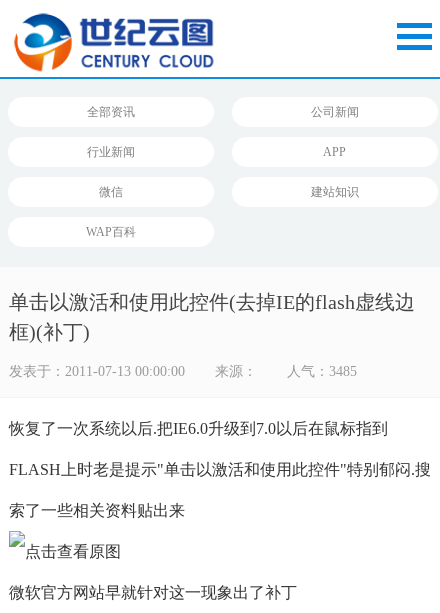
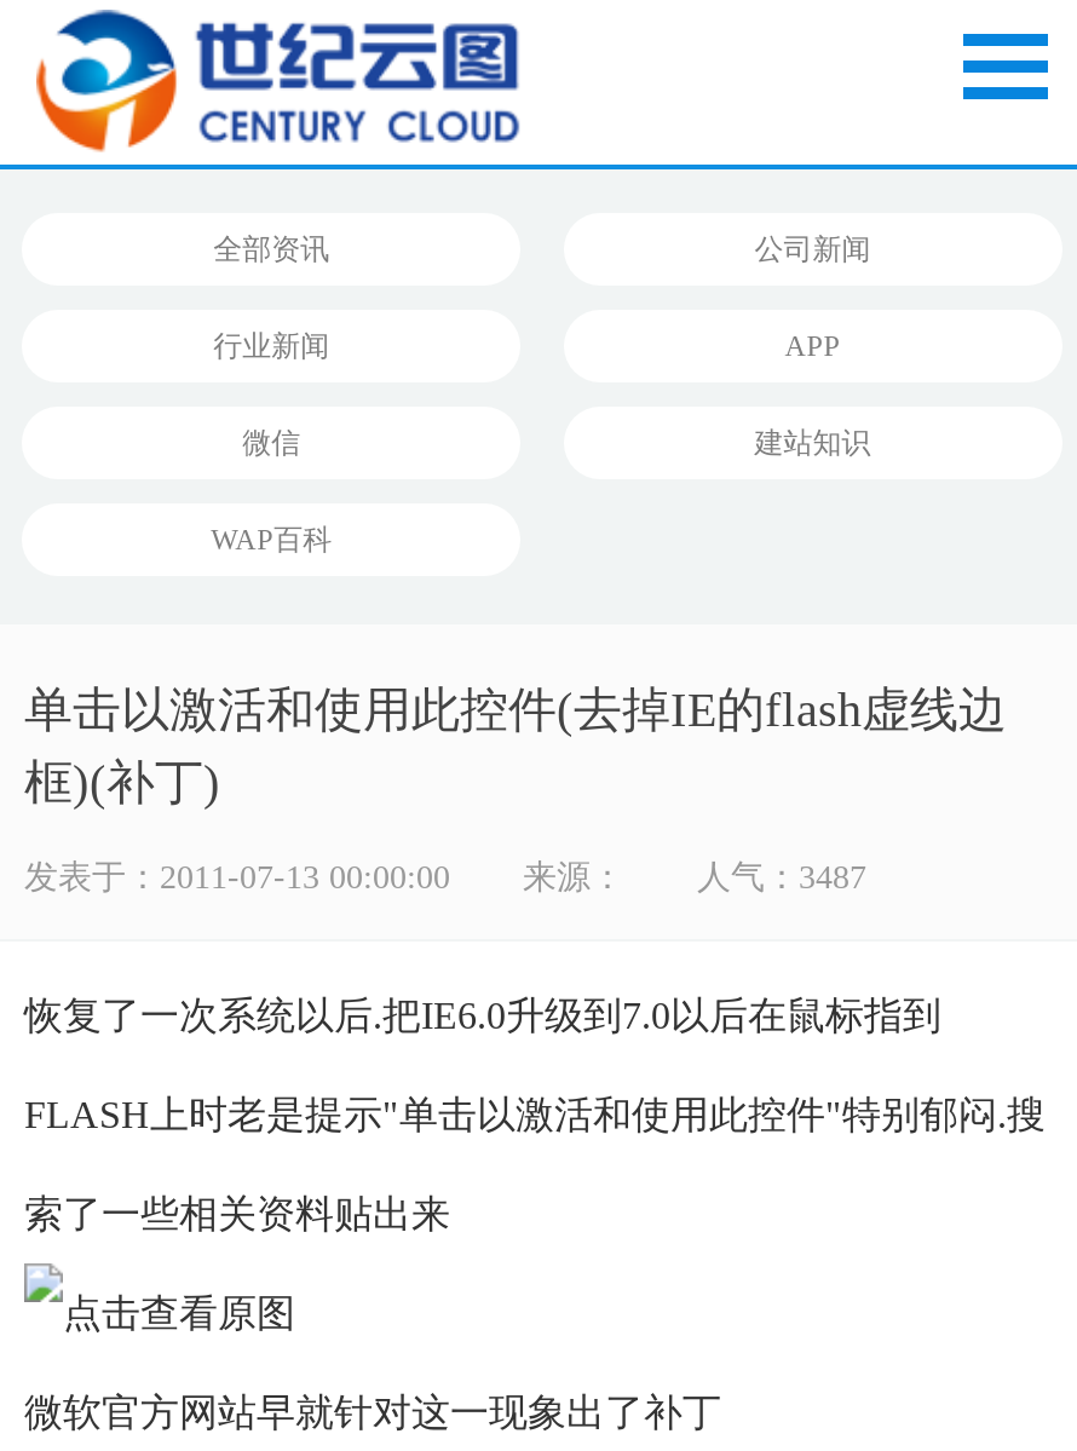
- 发表于：2011-07-13 00:00:00 来源： 人气：3485
+ 发表于：2011-07-13 00:00:00 来源： 人气：3487
